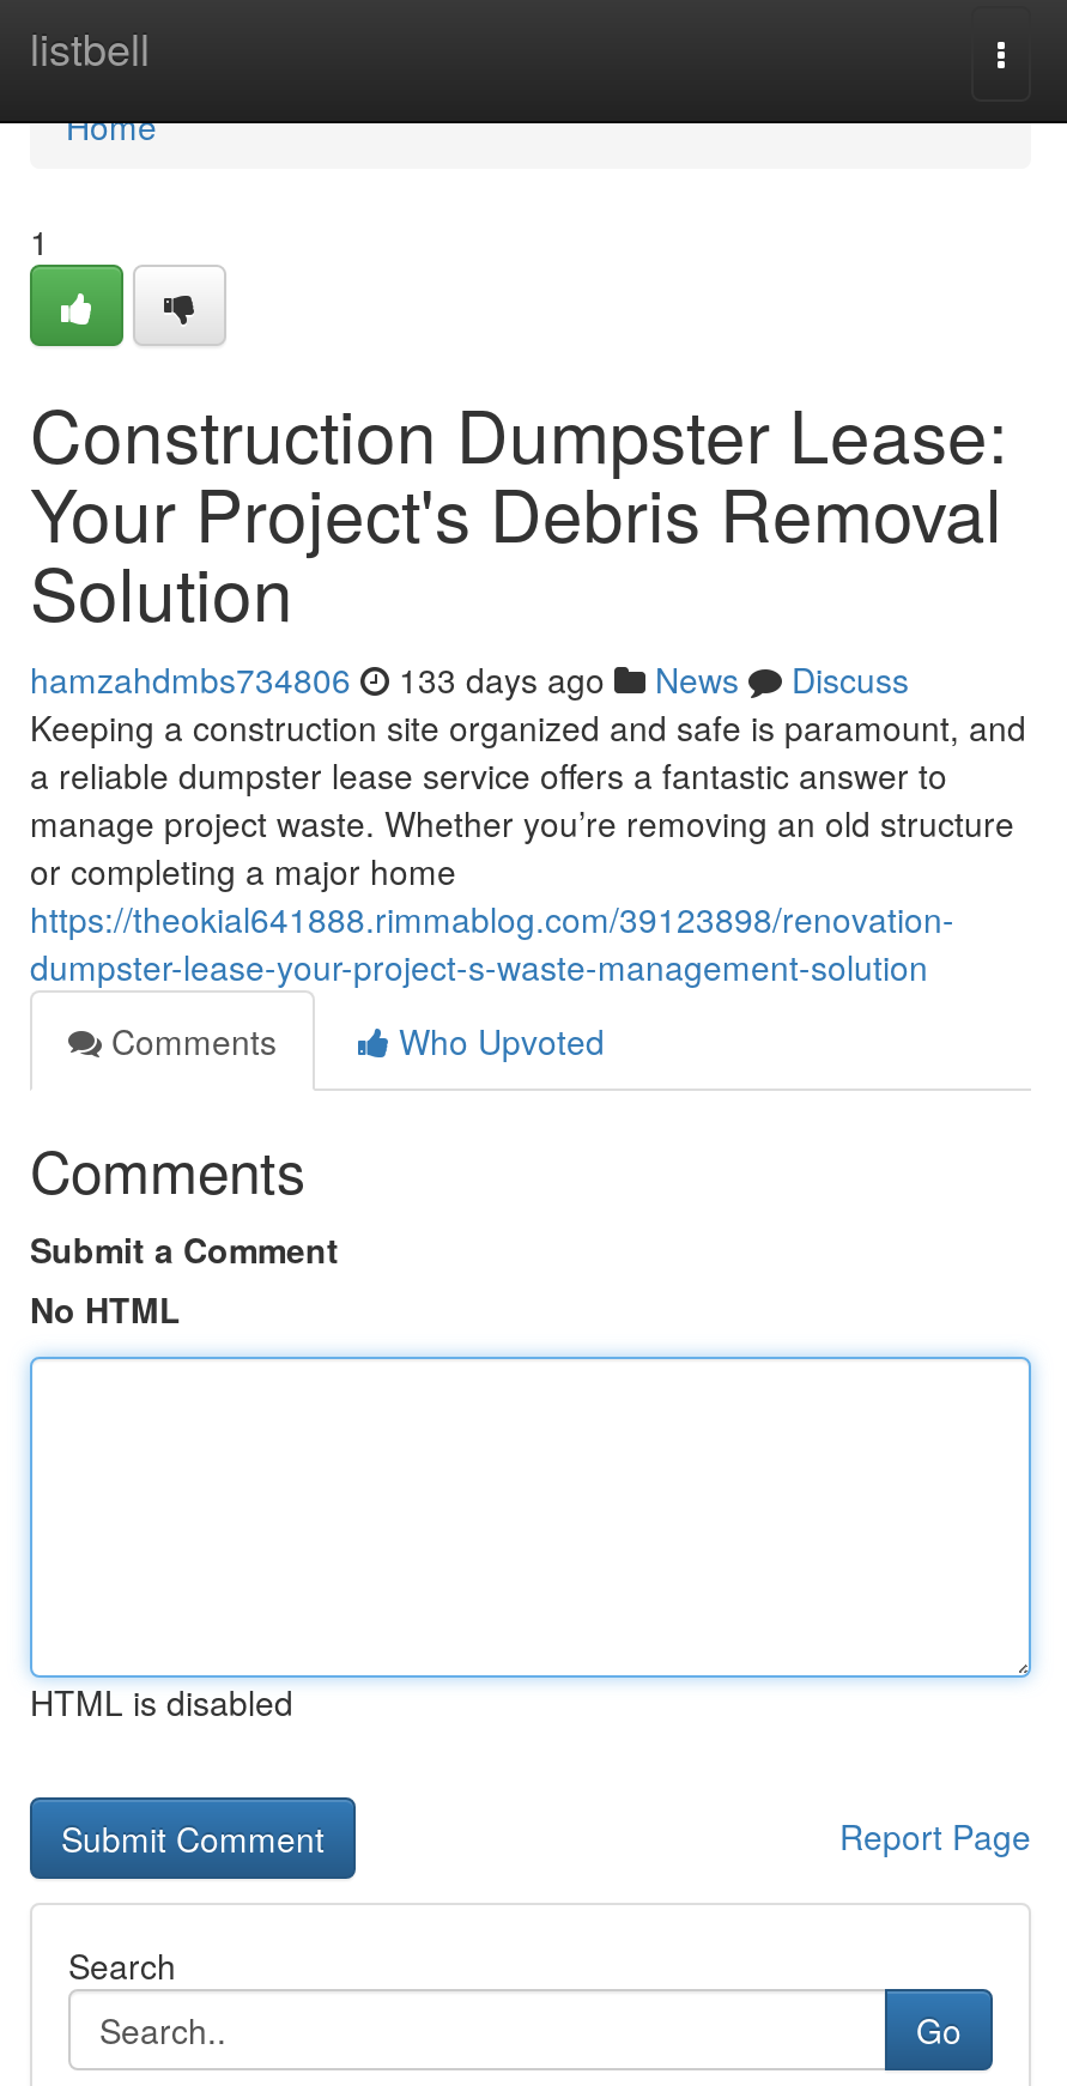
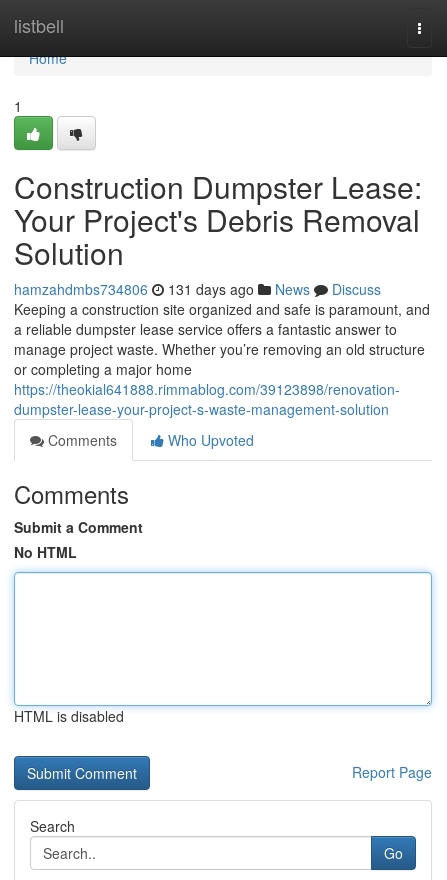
- hamzahdmbs734806 133 days ago News Discuss
+ hamzahdmbs734806 131 days ago News Discuss
